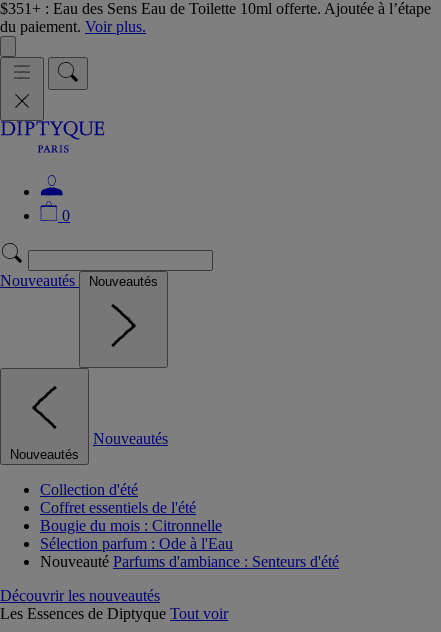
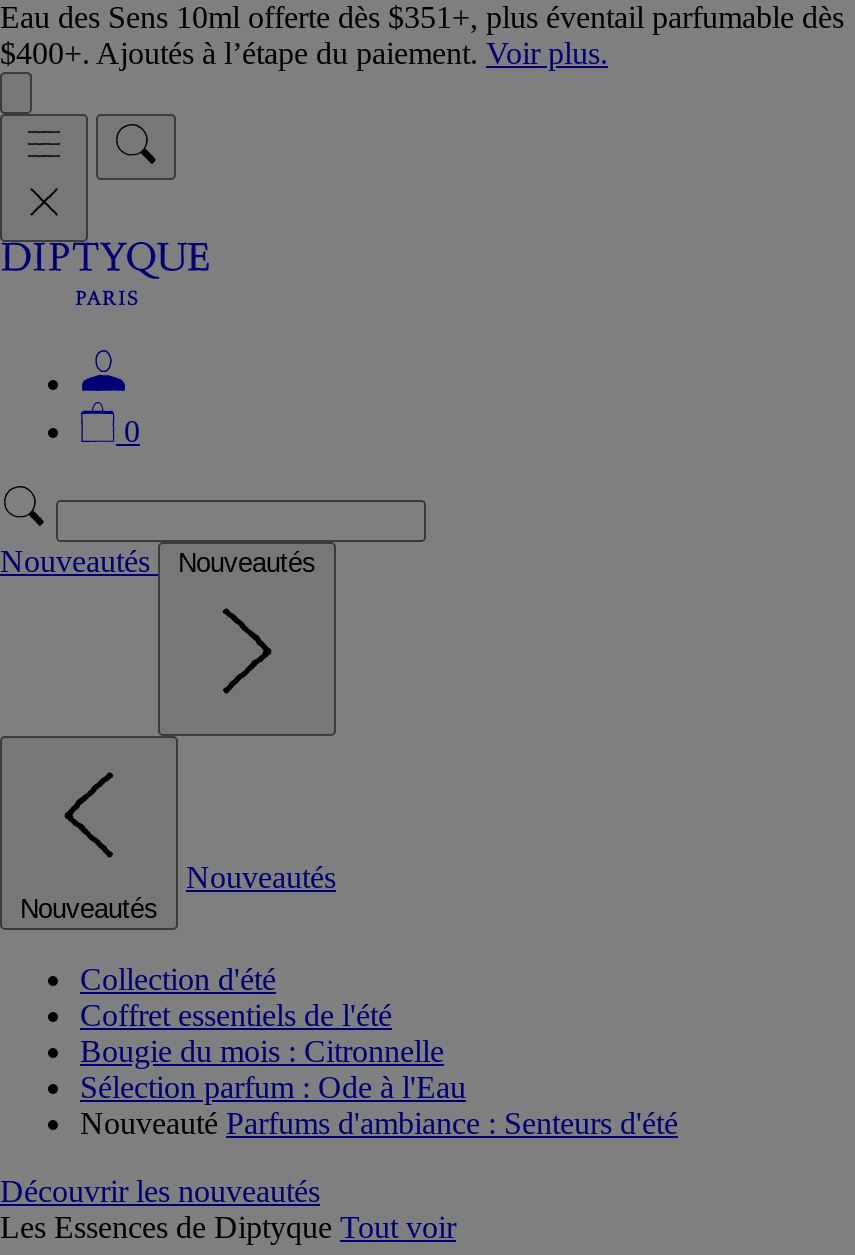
- $351+ : Eau des Sens Eau de Toilette 10ml offerte. Ajoutée à l’étape
- du paiement. Voir plus.
+ Eau des Sens 10ml offerte dès $351+, plus éventail parfumable dès
+ $400+. Ajoutés à l’étape du paiement. Voir plus.
